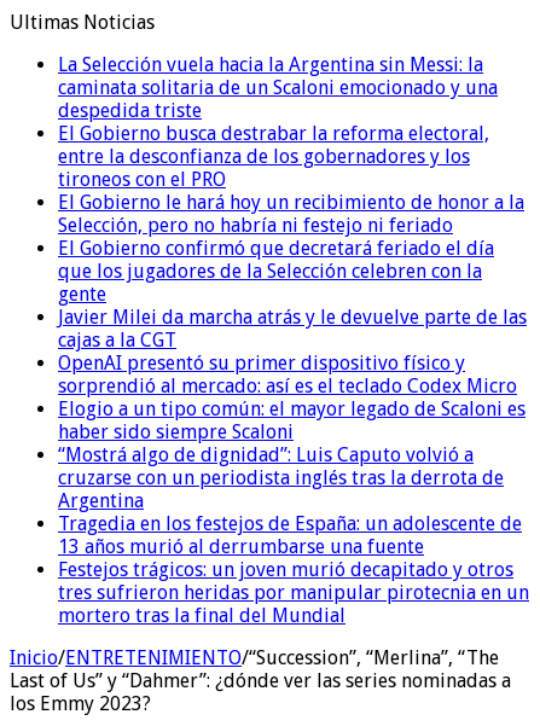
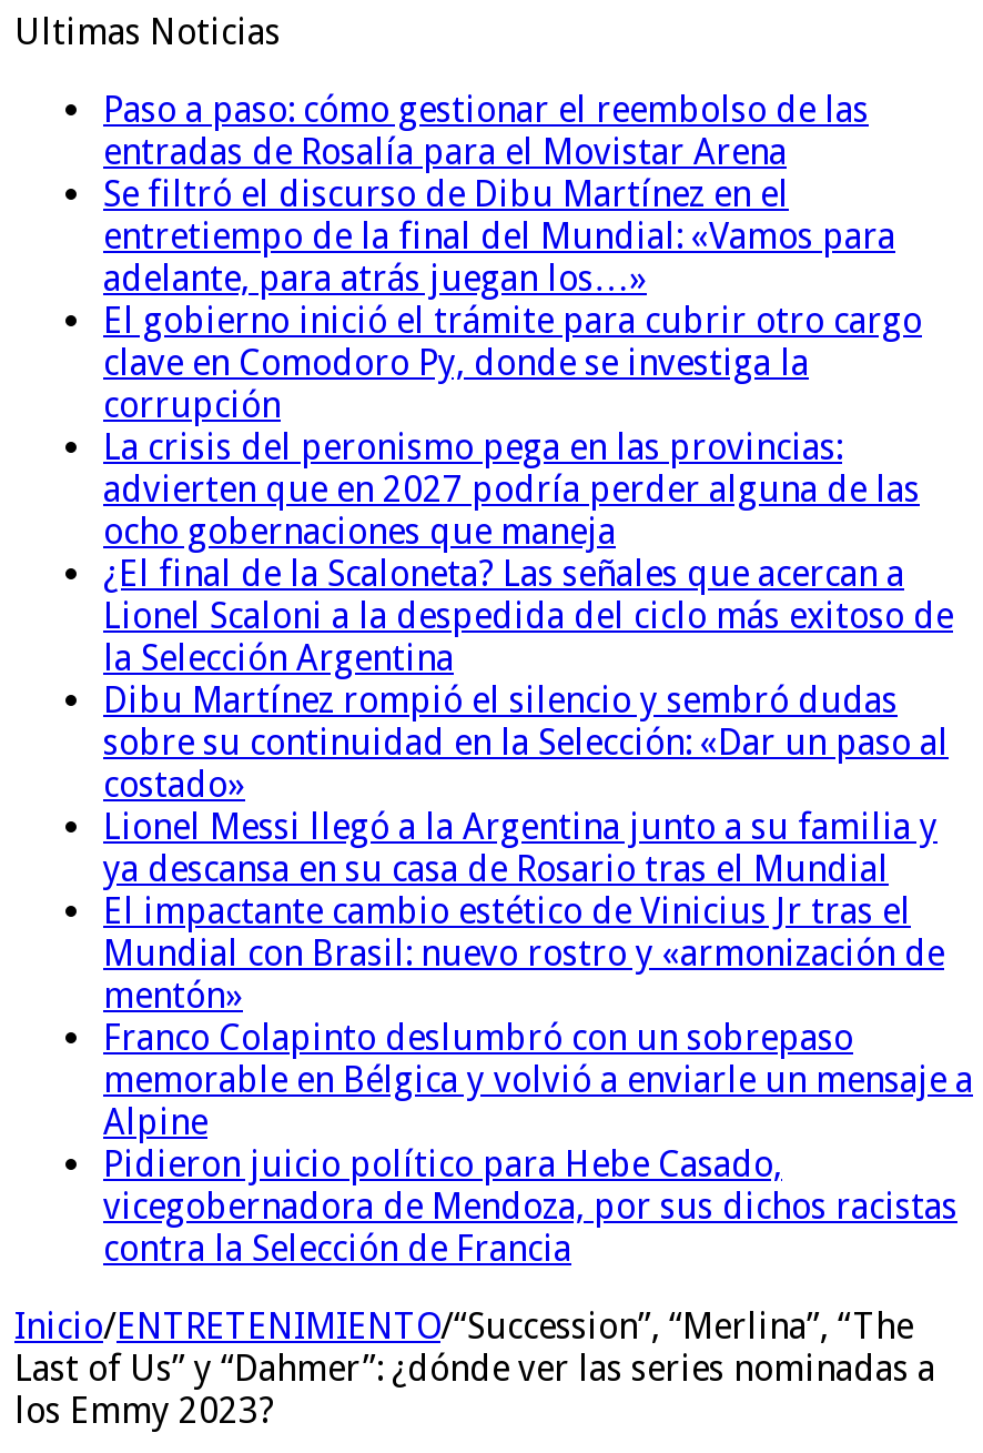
- La Selección vuela hacia la Argentina sin Messi: la
- caminata solitaria de un Scaloni emocionado y una
- despedida triste
- El Gobierno busca destrabar la reforma electoral,
- entre la desconfianza de los gobernadores y los
- tironeos con el PRO
- El Gobierno le hará hoy un recibimiento de honor a la
- Selección, pero no habría ni festejo ni feriado
- El Gobierno confirmó que decretará feriado el día
- que los jugadores de la Selección celebren con la
- gente
- Javier Milei da marcha atrás y le devuelve parte de las
- cajas a la CGT
- OpenAI presentó su primer dispositivo físico y
- sorprendió al mercado: así es el teclado Codex Micro
- Elogio a un tipo común: el mayor legado de Scaloni es
- haber sido siempre Scaloni
- “Mostrá algo de dignidad”: Luis Caputo volvió a
- cruzarse con un periodista inglés tras la derrota de
- Argentina
- Tragedia en los festejos de España: un adolescente de
- 13 años murió al derrumbarse una fuente
- Festejos trágicos: un joven murió decapitado y otros
- tres sufrieron heridas por manipular pirotecnia en un
- mortero tras la final del Mundial
+ Paso a paso: cómo gestionar el reembolso de las
+ entradas de Rosalía para el Movistar Arena
+ Se filtró el discurso de Dibu Martínez en el
+ entretiempo de la final del Mundial: «Vamos para
+ adelante, para atrás juegan los…»
+ El gobierno inició el trámite para cubrir otro cargo
+ clave en Comodoro Py, donde se investiga la
+ corrupción
+ La crisis del peronismo pega en las provincias:
+ advierten que en 2027 podría perder alguna de las
+ ocho gobernaciones que maneja
+ ¿El final de la Scaloneta? Las señales que acercan a
+ Lionel Scaloni a la despedida del ciclo más exitoso de
+ la Selección Argentina
+ Dibu Martínez rompió el silencio y sembró dudas
+ sobre su continuidad en la Selección: «Dar un paso al
+ costado»
+ Lionel Messi llegó a la Argentina junto a su familia y
+ ya descansa en su casa de Rosario tras el Mundial
+ El impactante cambio estético de Vinicius Jr tras el
+ Mundial con Brasil: nuevo rostro y «armonización de
+ mentón»
+ Franco Colapinto deslumbró con un sobrepaso
+ memorable en Bélgica y volvió a enviarle un mensaje a
+ Alpine
+ Pidieron juicio político para Hebe Casado,
+ vicegobernadora de Mendoza, por sus dichos racistas
+ contra la Selección de Francia
